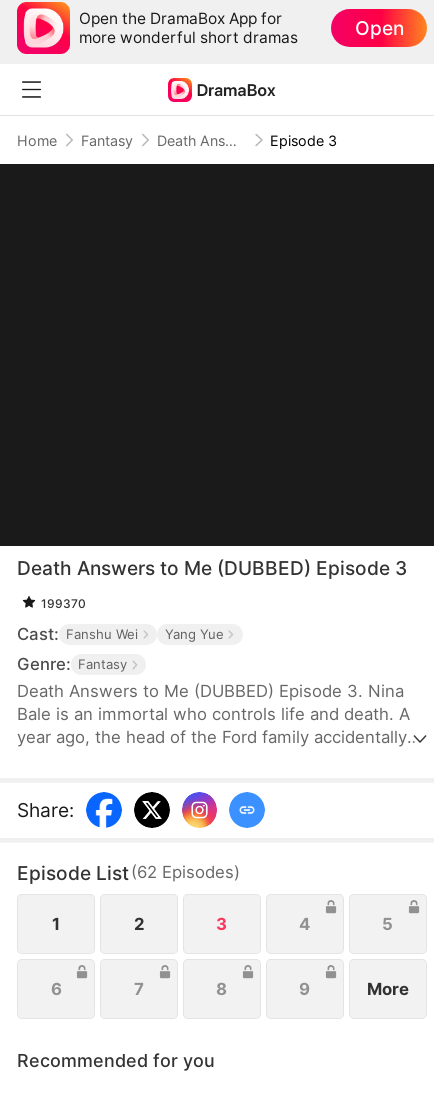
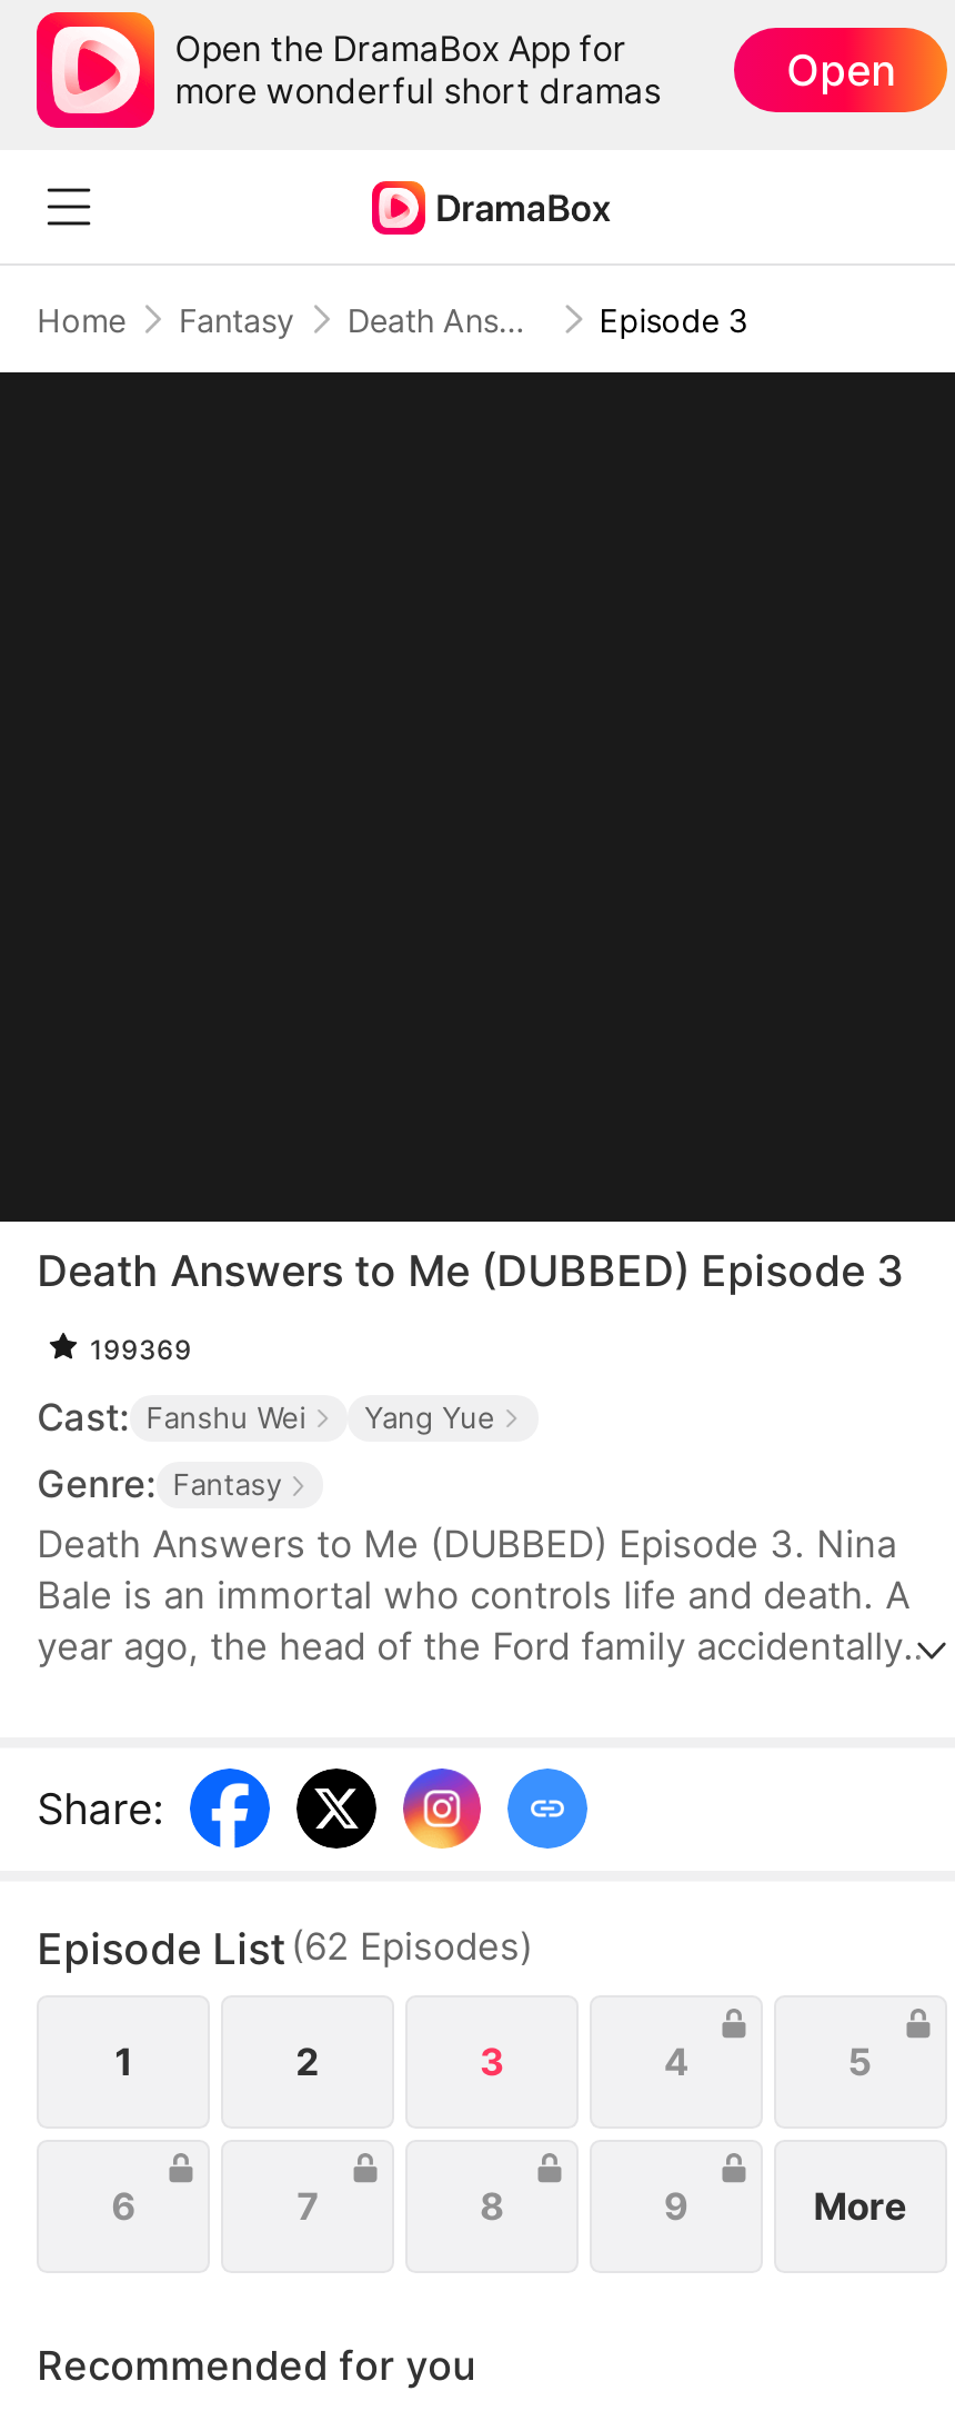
- 199370
+ 199369
